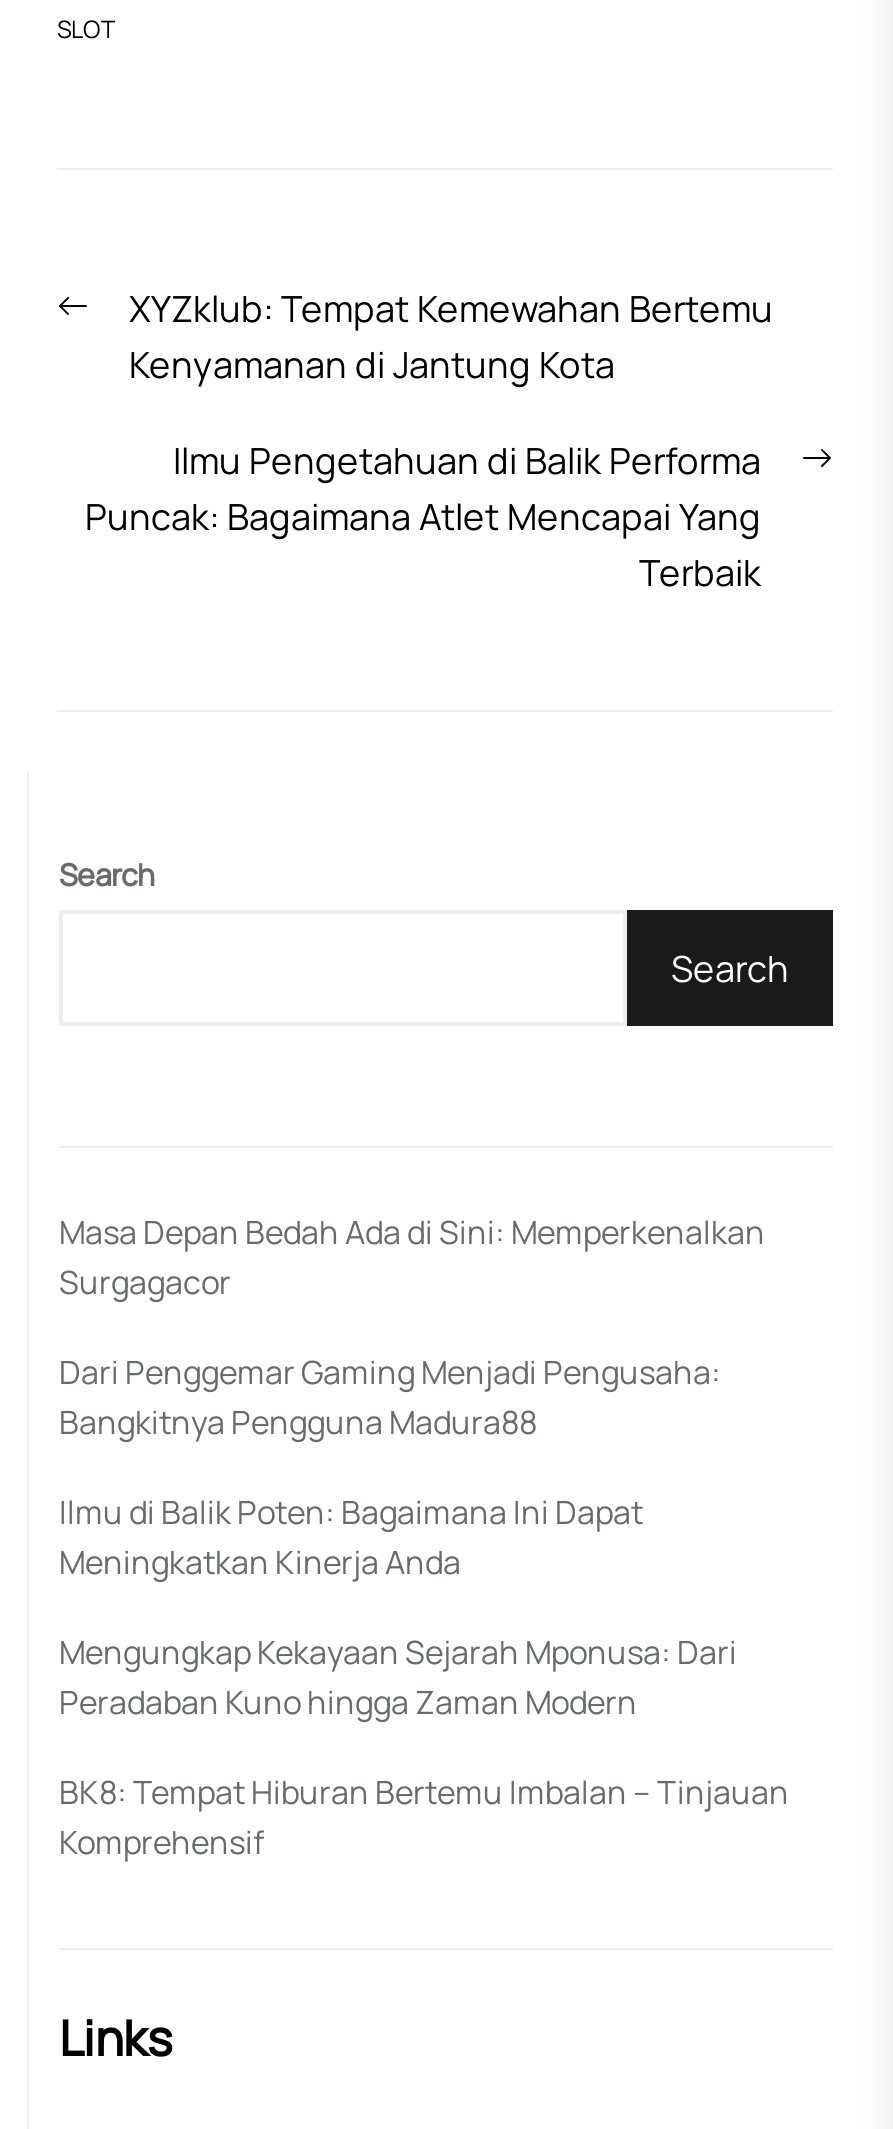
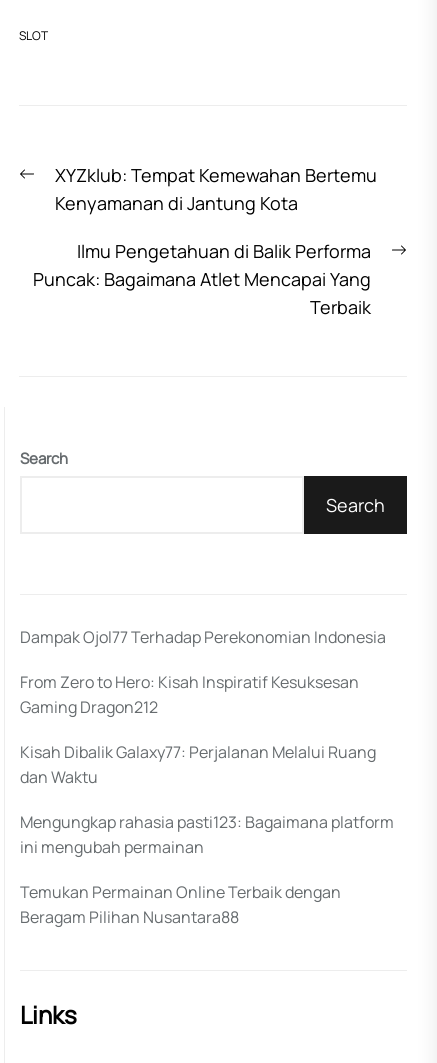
- Masa Depan Bedah Ada di Sini: Memperkenalkan
- Surgagacor
+ Dampak Ojol77 Terhadap Perekonomian Indonesia

- Dari Penggemar Gaming Menjadi Pengusaha:
- Bangkitnya Pengguna Madura88
+ From Zero to Hero: Kisah Inspiratif Kesuksesan
+ Gaming Dragon212

- Ilmu di Balik Poten: Bagaimana Ini Dapat
- Meningkatkan Kinerja Anda
+ Kisah Dibalik Galaxy77: Perjalanan Melalui Ruang
+ dan Waktu

- Mengungkap Kekayaan Sejarah Mponusa: Dari
- Peradaban Kuno hingga Zaman Modern
+ Mengungkap rahasia pasti123: Bagaimana platform
+ ini mengubah permainan

- BK8: Tempat Hiburan Bertemu Imbalan – Tinjauan
- Komprehensif
+ Temukan Permainan Online Terbaik dengan
+ Beragam Pilihan Nusantara88
